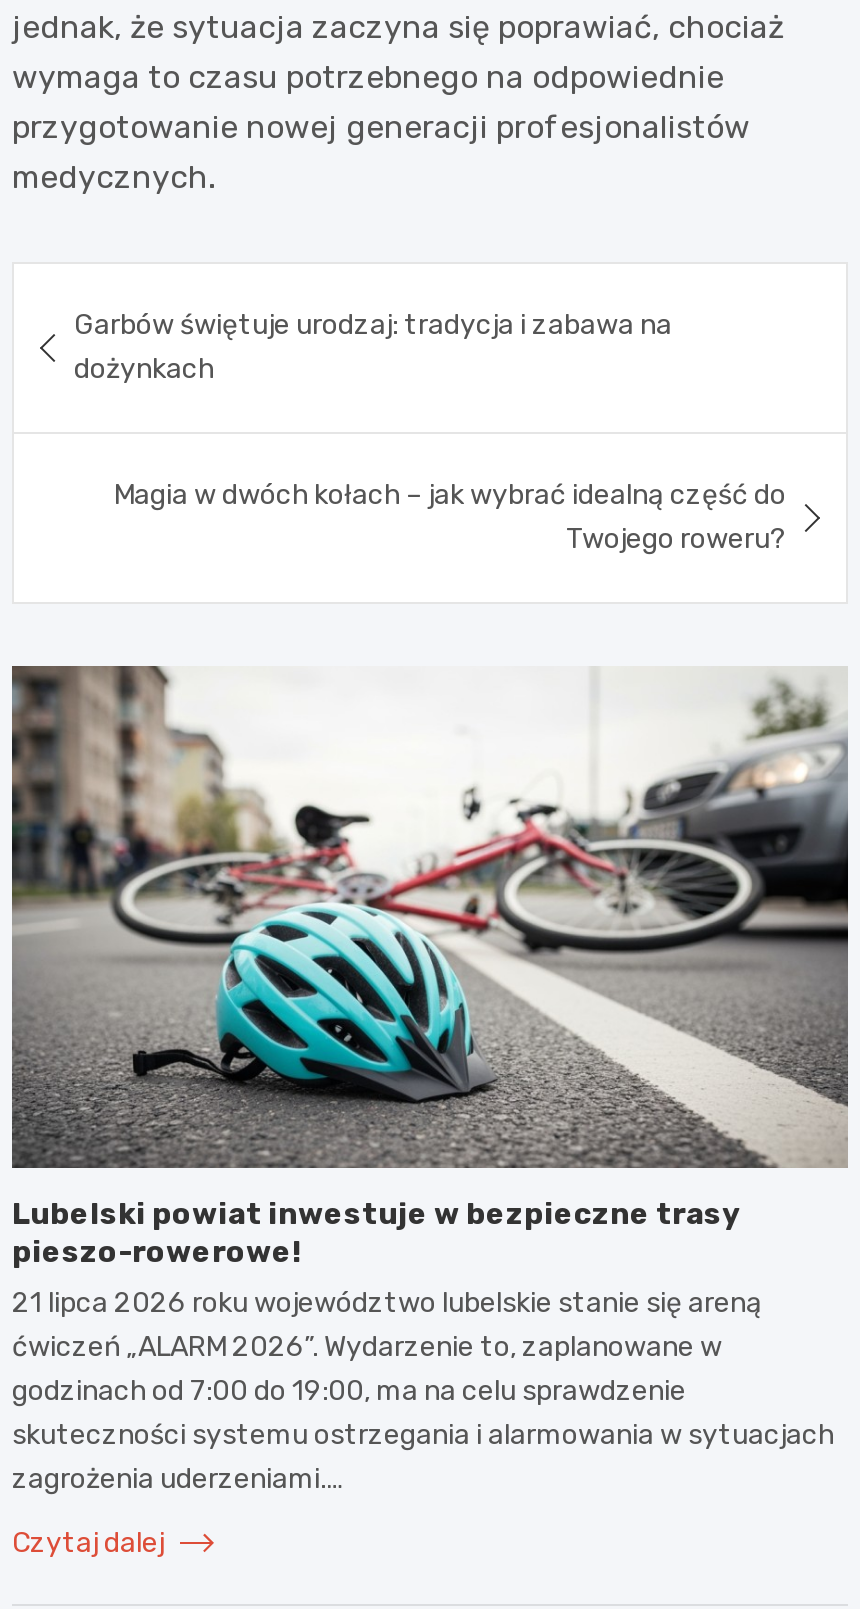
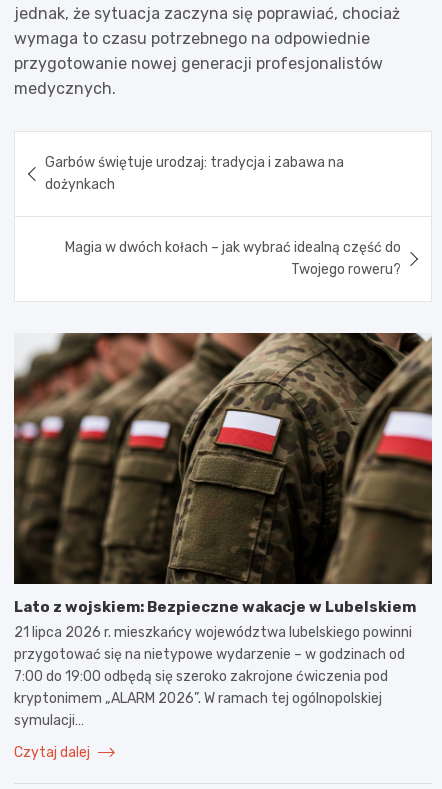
- [image]
- Lubelski powiat inwestuje w bezpieczne trasy
- pieszo-rowerowe!
- 21 lipca 2026 roku województwo lubelskie stanie się areną
- ćwiczeń „ALARM 2026”. Wydarzenie to, zaplanowane w
- godzinach od 7:00 do 19:00, ma na celu sprawdzenie
- skuteczności systemu ostrzegania i alarmowania w sytuacjach
- zagrożenia uderzeniami.…
+ [image]
+ Lato z wojskiem: Bezpieczne wakacje w Lubelskiem
+ 21 lipca 2026 r. mieszkańcy województwa lubelskiego powinni
+ przygotować się na nietypowe wydarzenie – w godzinach od
+ 7:00 do 19:00 odbędą się szeroko zakrojone ćwiczenia pod
+ kryptonimem „ALARM 2026”. W ramach tej ogólnopolskiej
+ symulacji…
